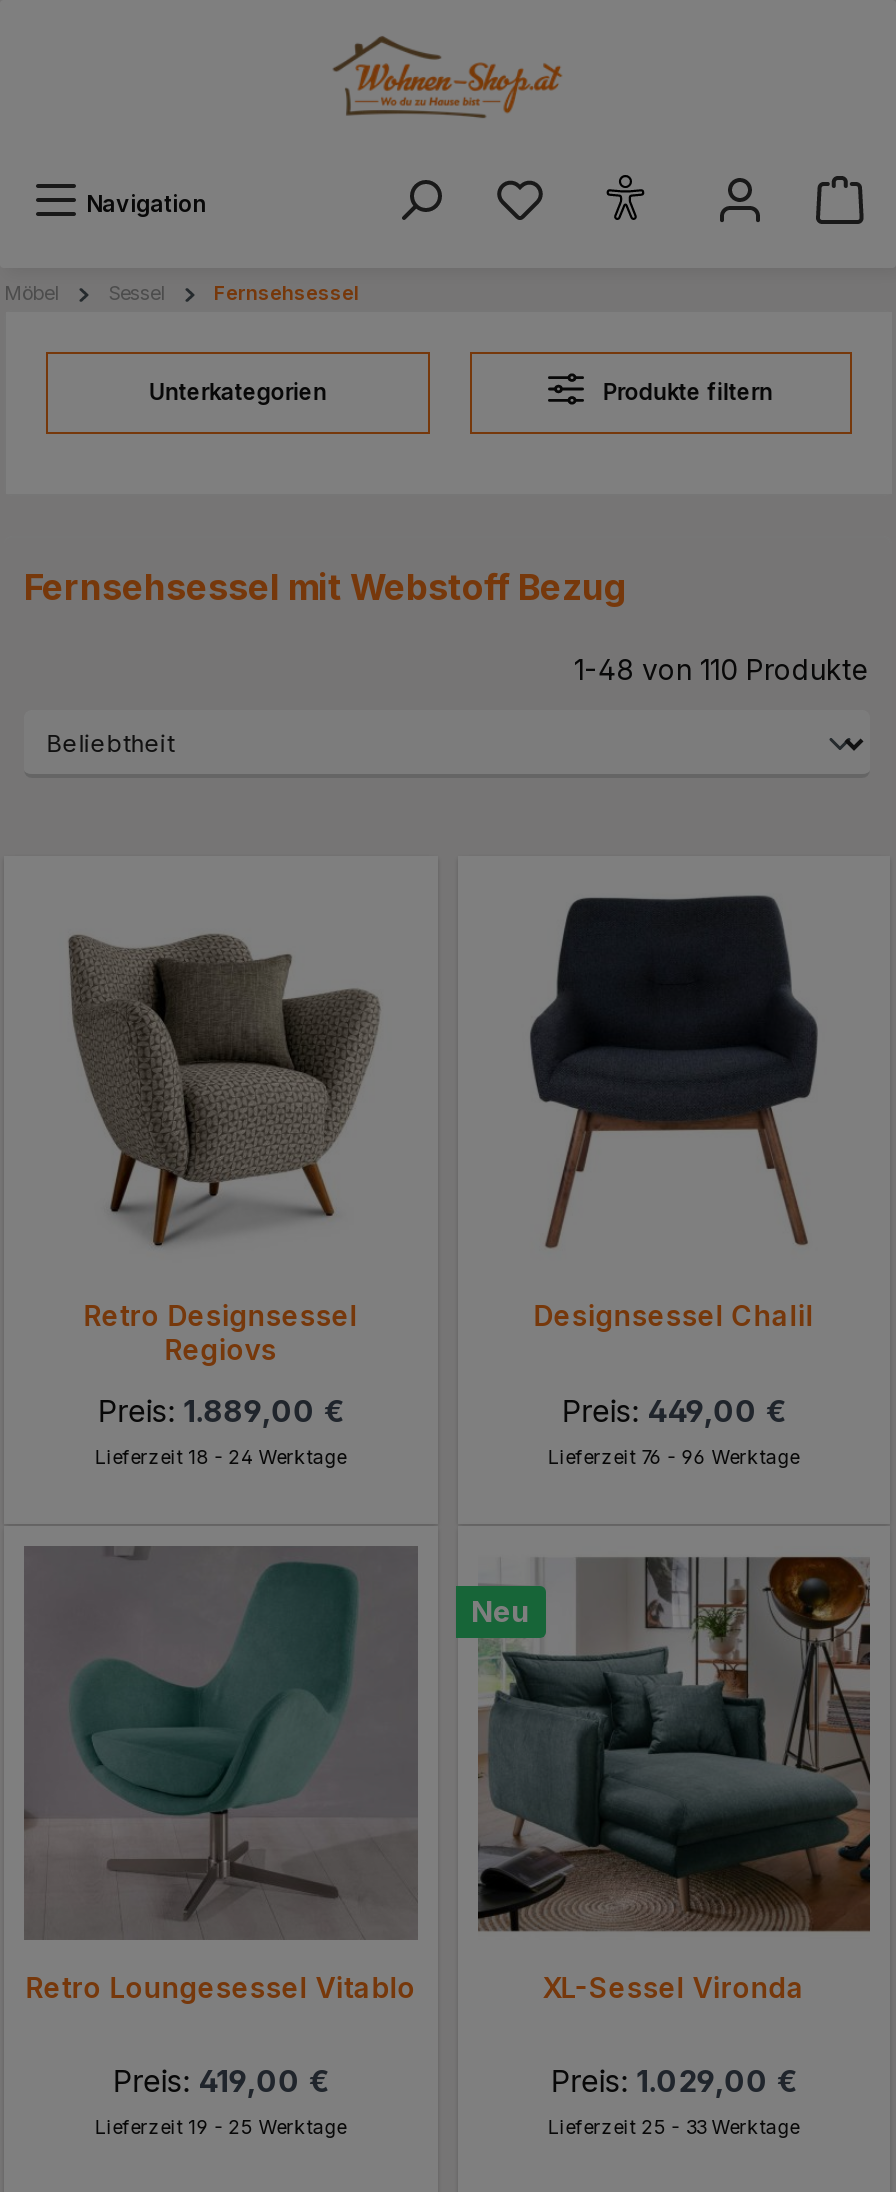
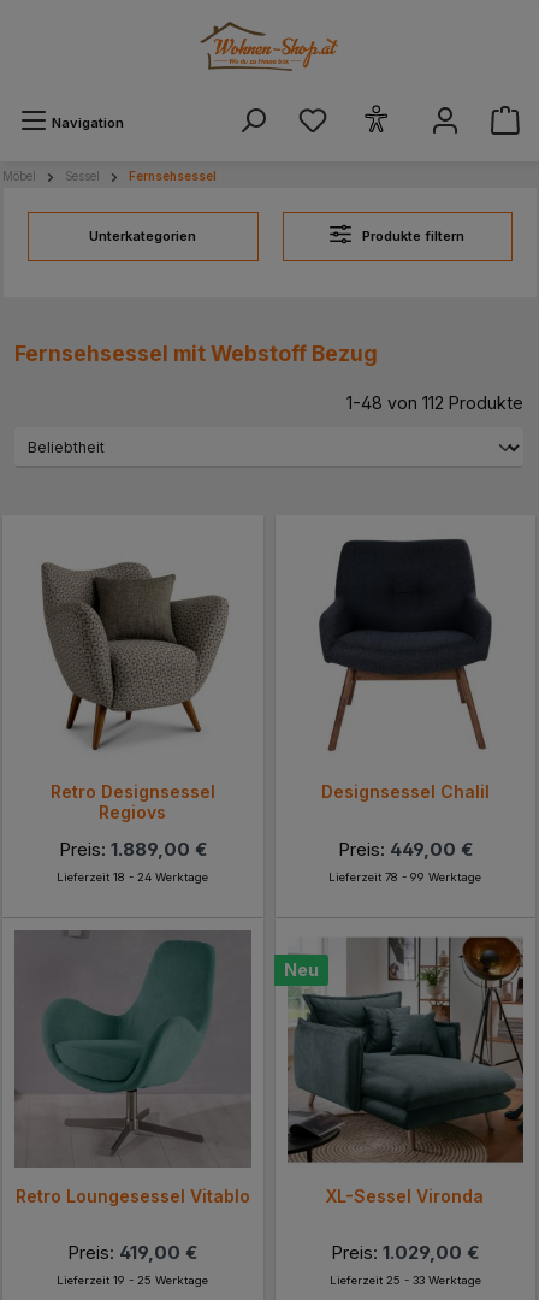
- 1-48 von 110 Produkte
+ 1-48 von 112 Produkte

- Lieferzeit 76 - 96 Werktage
+ Lieferzeit 78 - 99 Werktage
